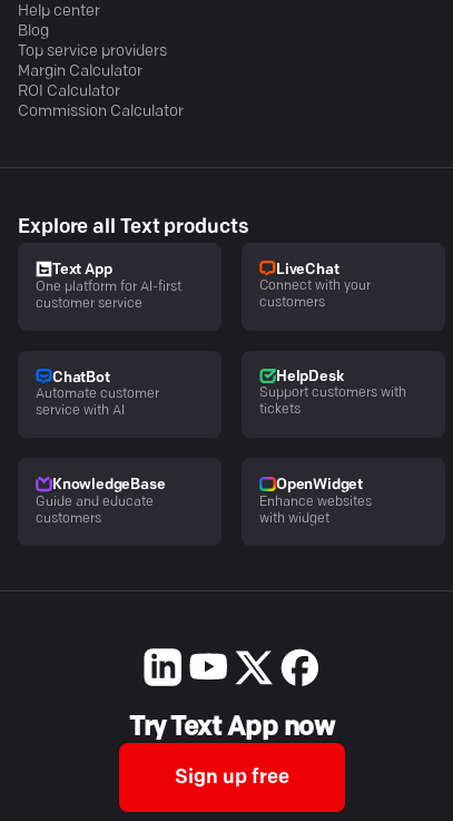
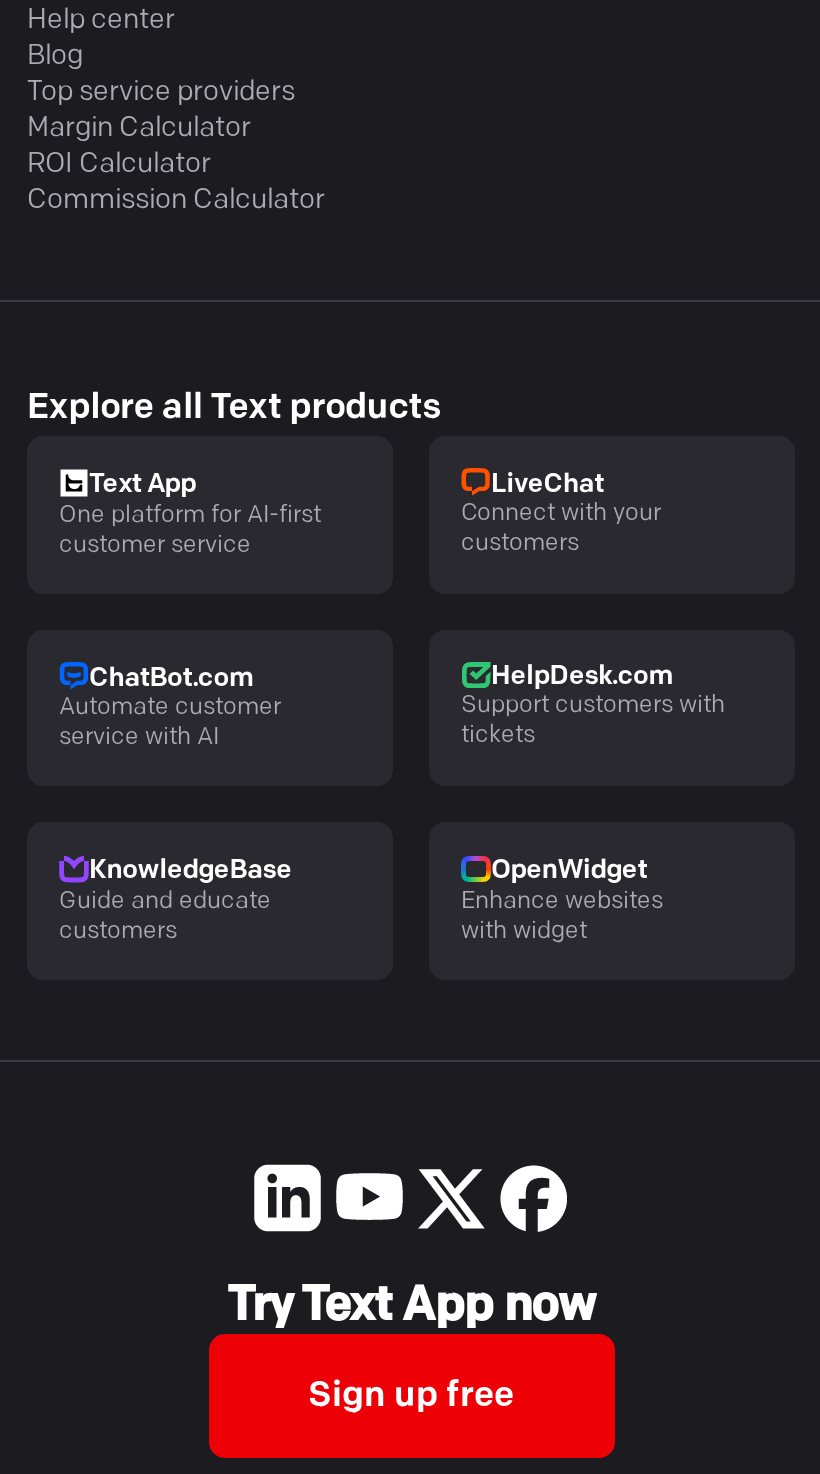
- ChatBot
+ ChatBot.com

- HelpDesk
+ HelpDesk.com
